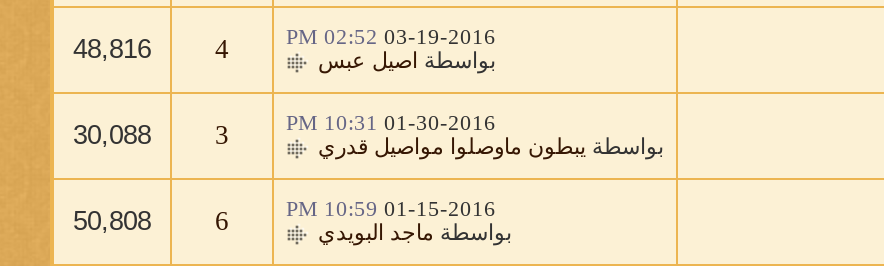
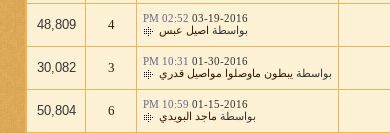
- 48,816
+ 48,809

- 30,088
+ 30,082

- 50,808
+ 50,804
